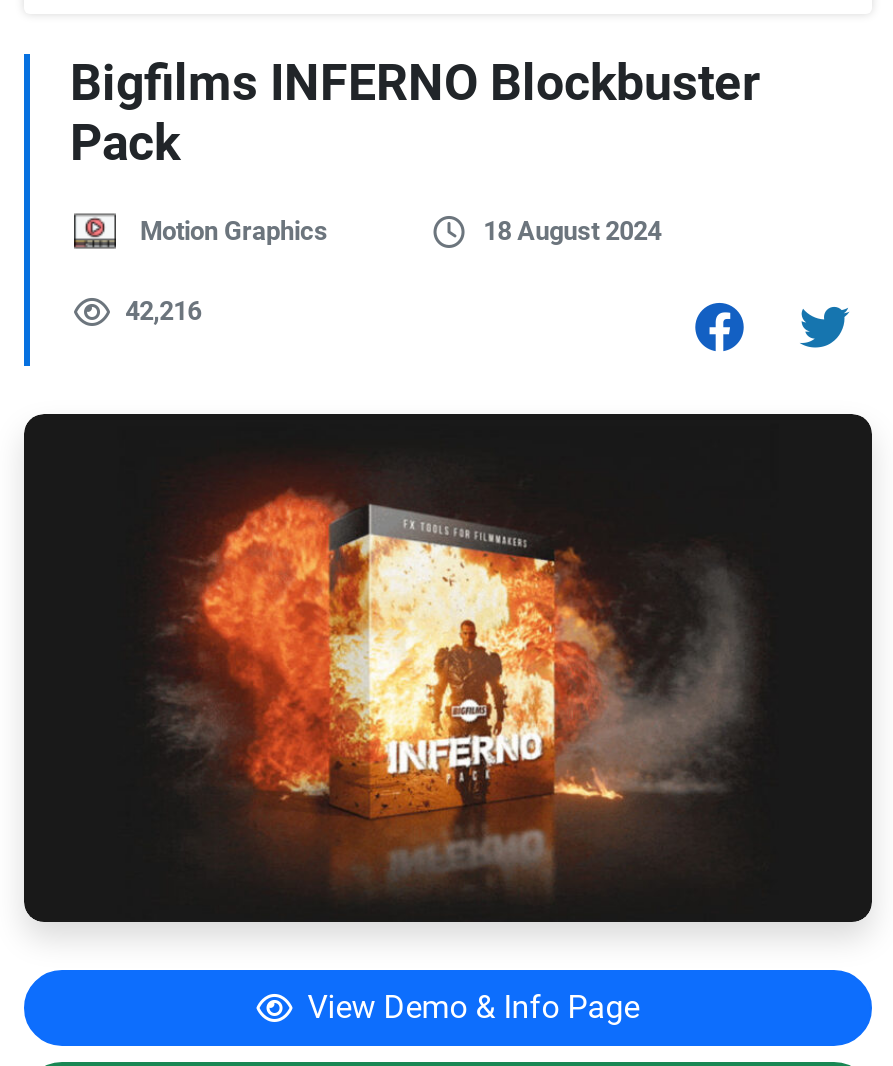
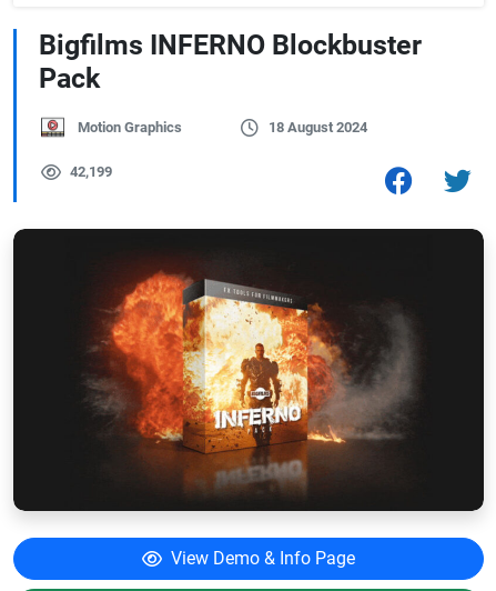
- 42,216
+ 42,199
